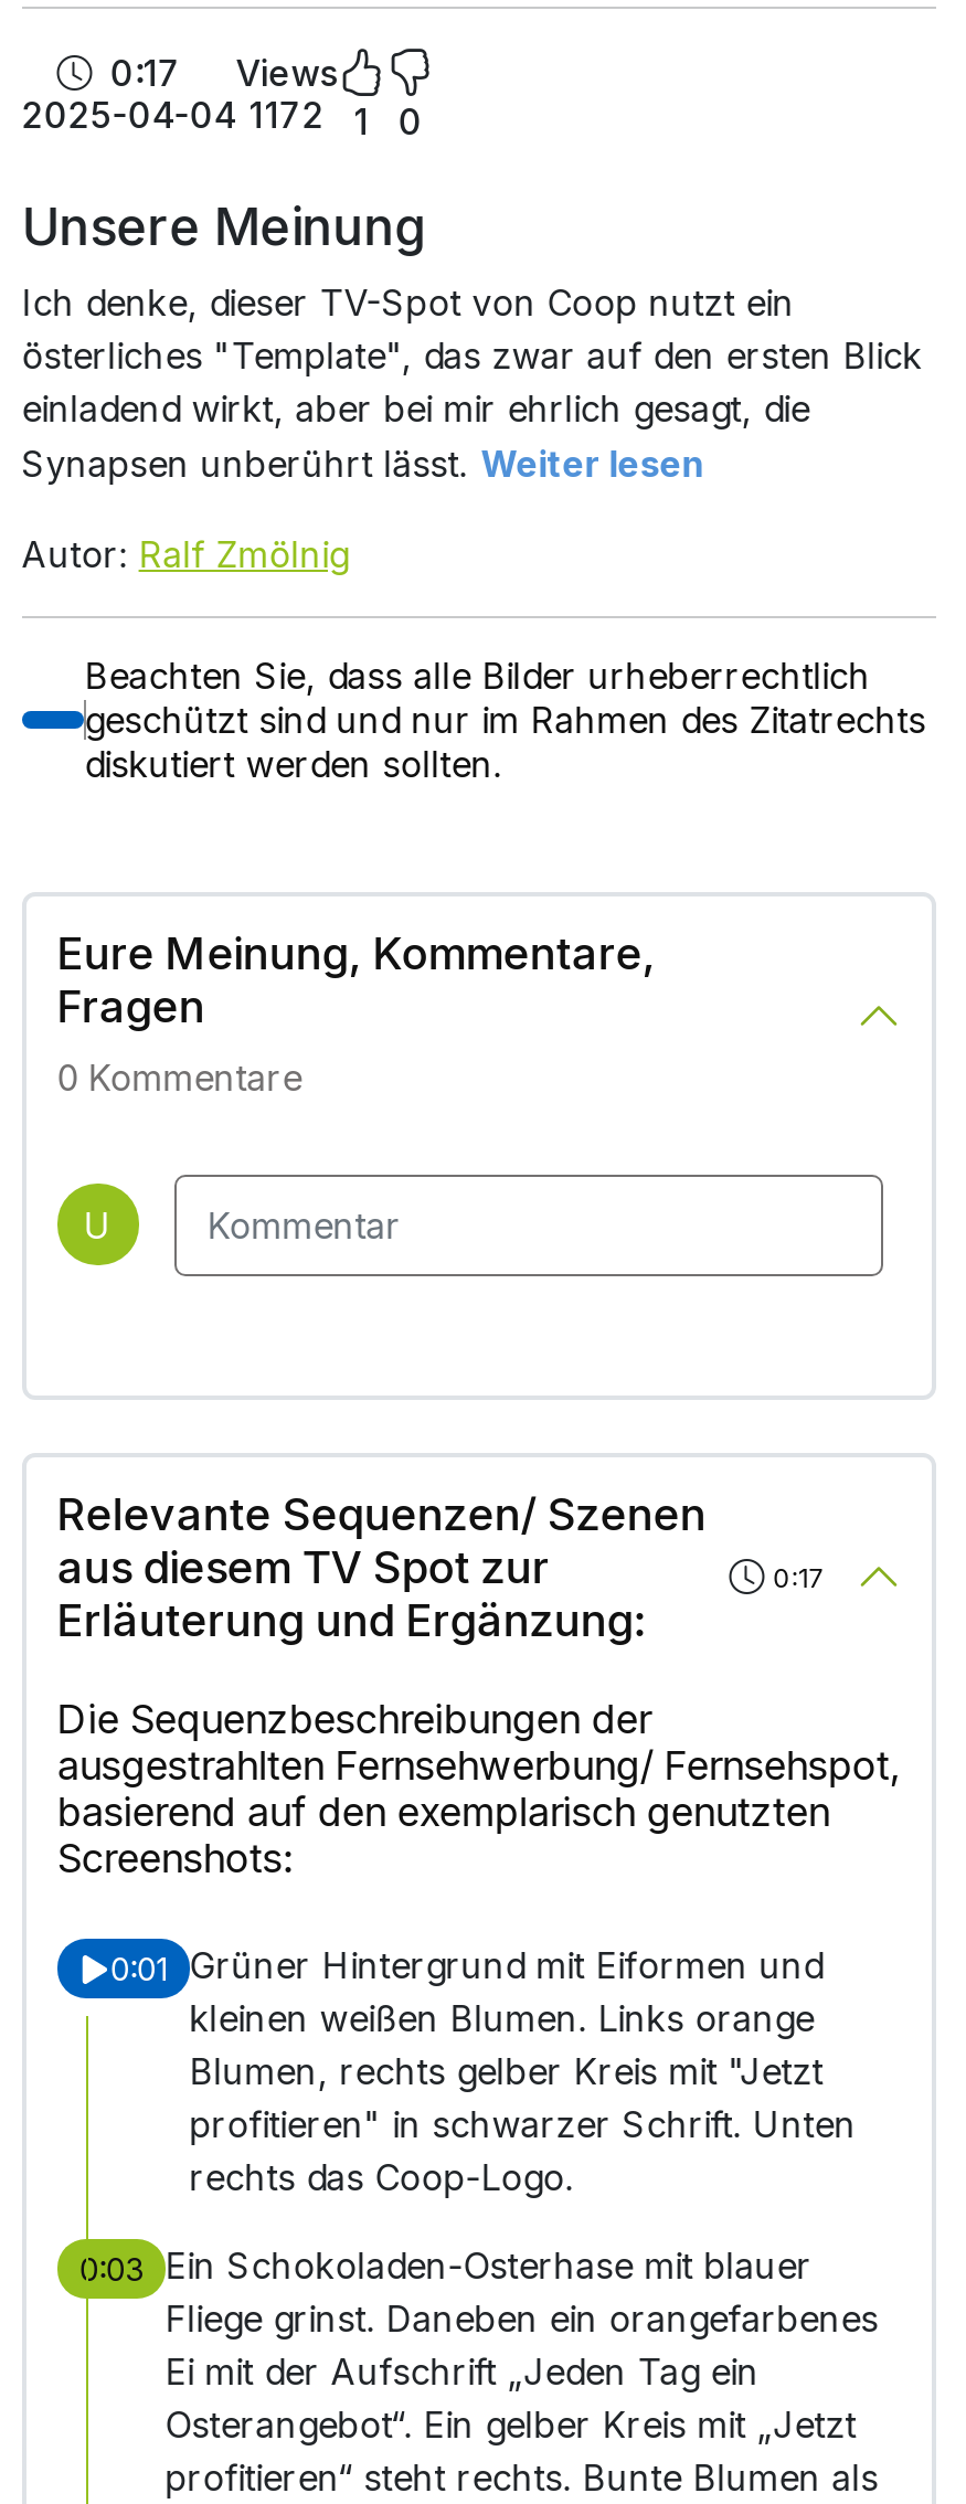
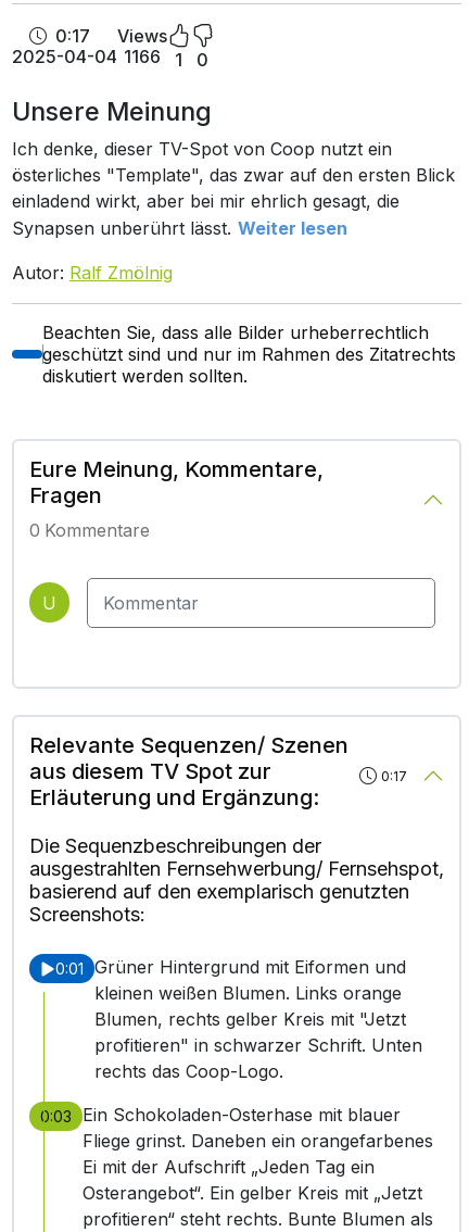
- 2025-04-04 1172 1 0
+ 2025-04-04 1166 1 0
